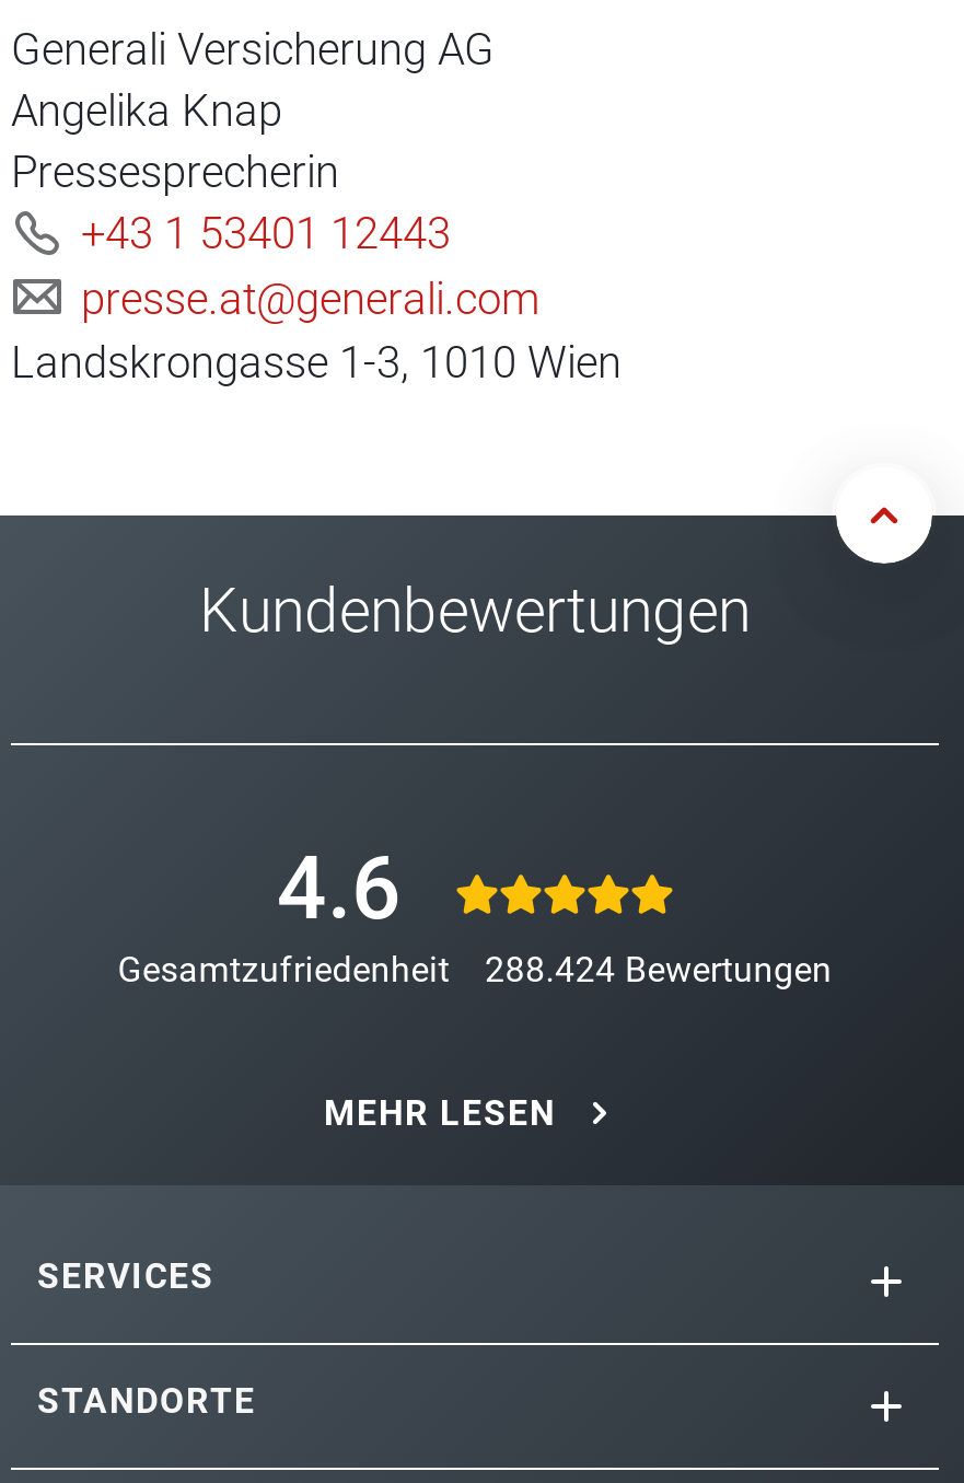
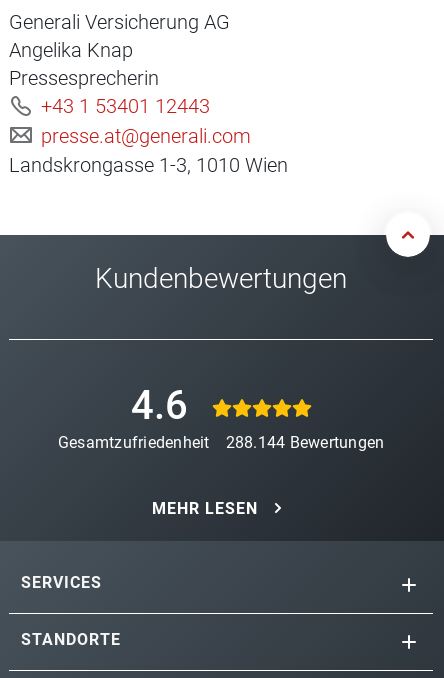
- Gesamtzufriedenheit 288.424 Bewertungen
+ Gesamtzufriedenheit 288.144 Bewertungen
